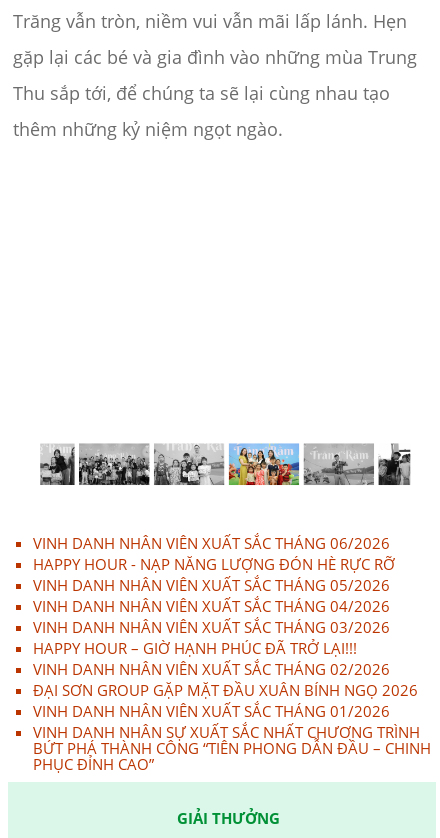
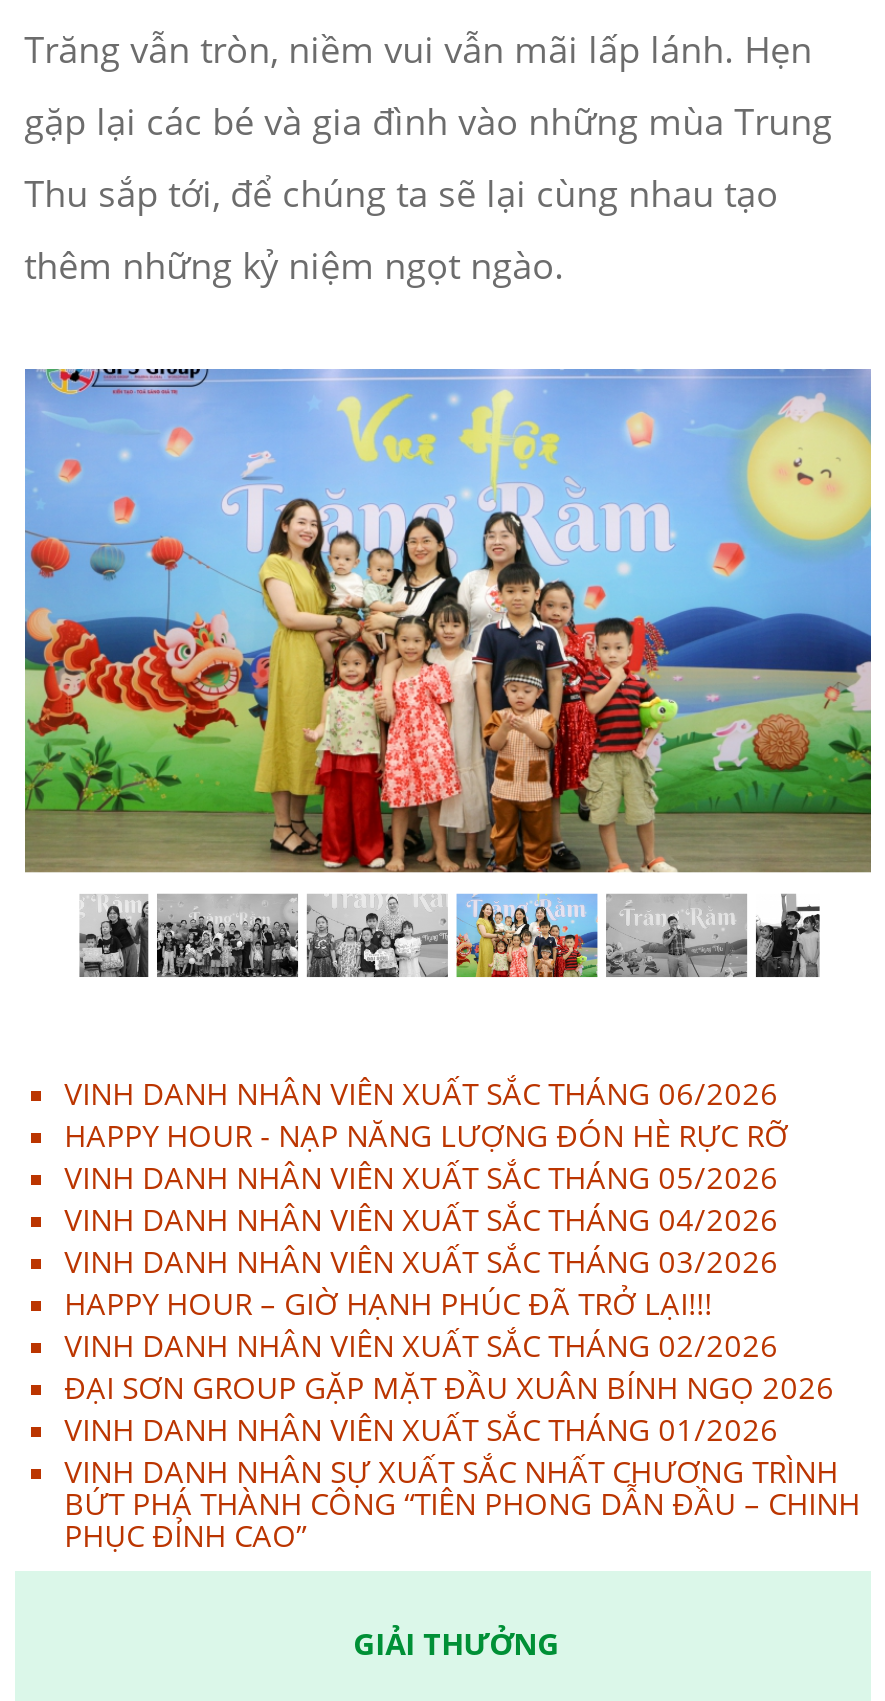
+ [image]
